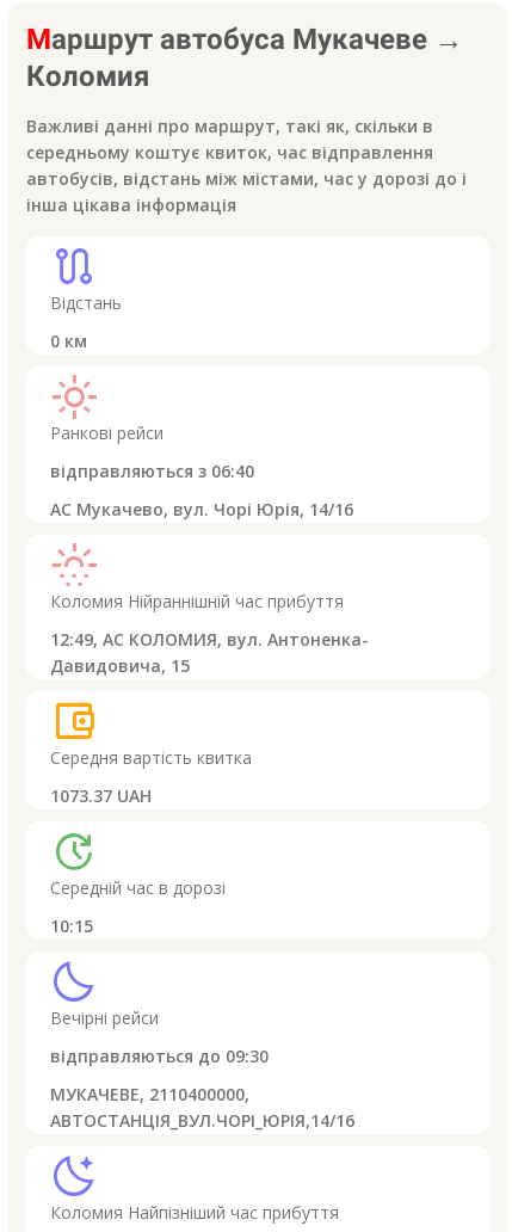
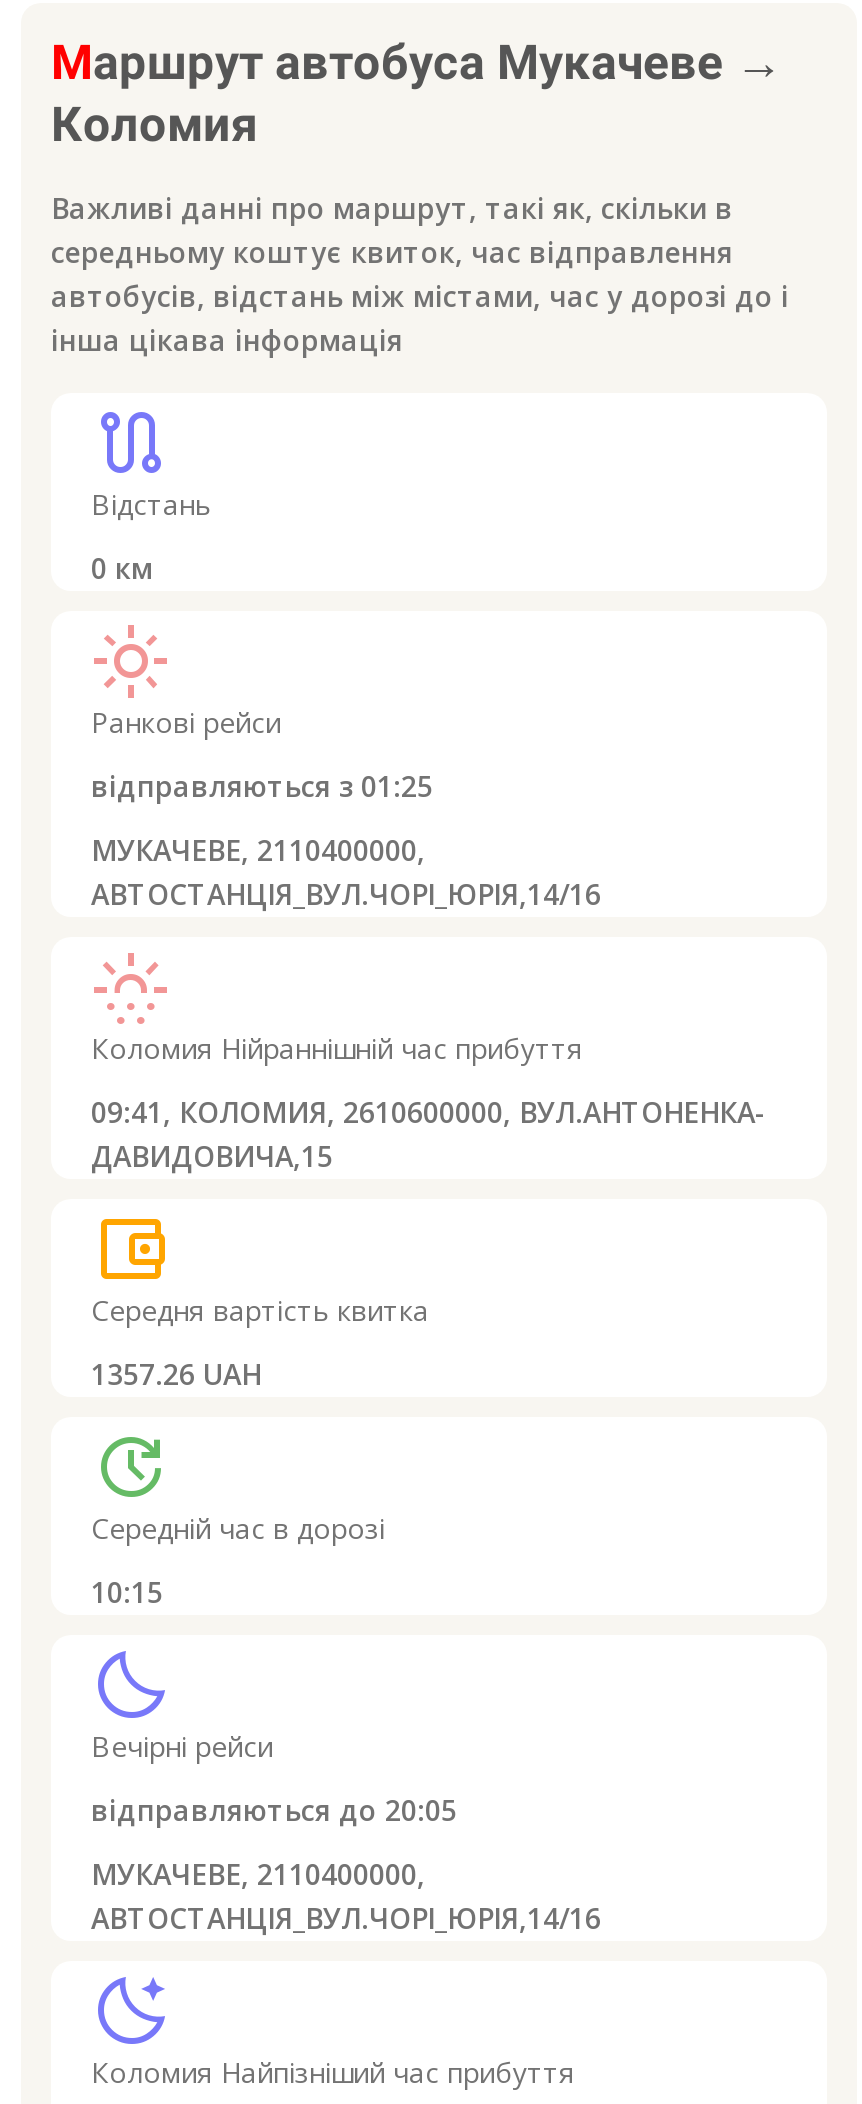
- відправляються з 06:40
+ відправляються з 01:25

- АС Мукачево, вул. Чорі Юрія, 14/16
+ МУКАЧЕВЕ, 2110400000,
+ АВТОСТАНЦІЯ_ВУЛ.ЧОРІ_ЮРІЯ,14/16

- 12:49, АС КОЛОМИЯ, вул. Антоненка-
- Давидовича, 15
+ 09:41, КОЛОМИЯ, 2610600000, ВУЛ.АНТОНЕНКА-
+ ДАВИДОВИЧА,15

- 1073.37 UAH
+ 1357.26 UAH

- відправляються до 09:30
+ відправляються до 20:05
